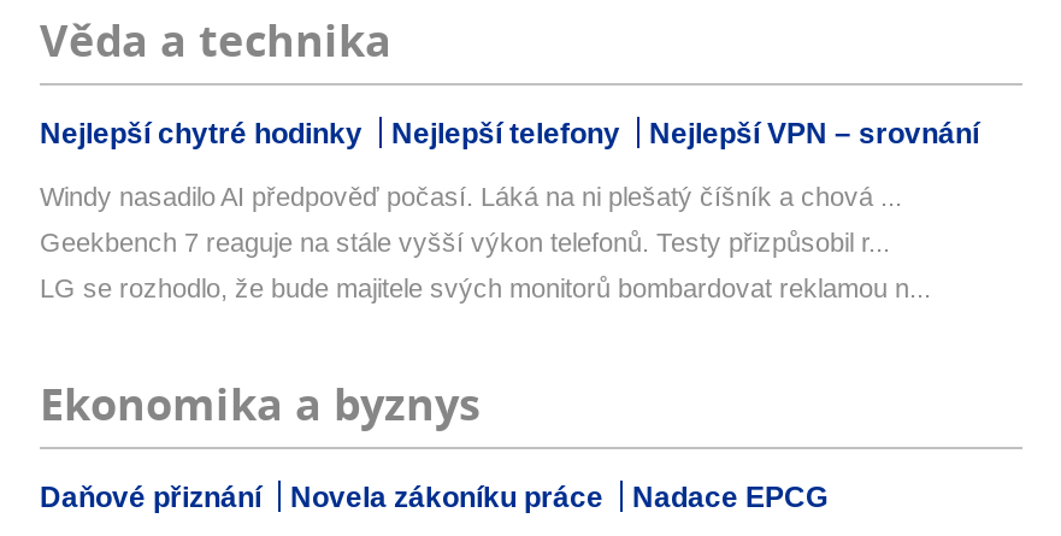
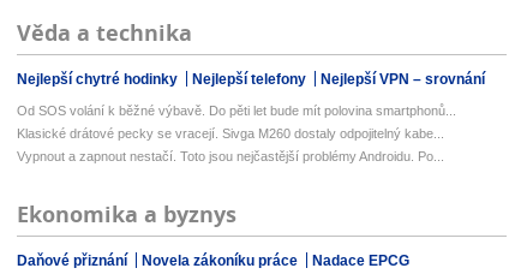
- Windy nasadilo AI předpověď počasí. Láká na ni plešatý číšník a chová ...
+ Od SOS volání k běžné výbavě. Do pěti let bude mít polovina smartphonů...

- Geekbench 7 reaguje na stále vyšší výkon telefonů. Testy přizpůsobil r...
+ Klasické drátové pecky se vracejí. Sivga M260 dostaly odpojitelný kabe...

- LG se rozhodlo, že bude majitele svých monitorů bombardovat reklamou n...
+ Vypnout a zapnout nestačí. Toto jsou nejčastější problémy Androidu. Po...
